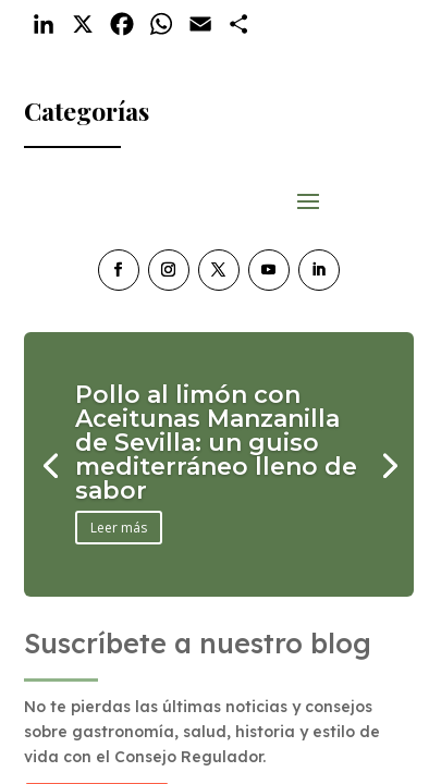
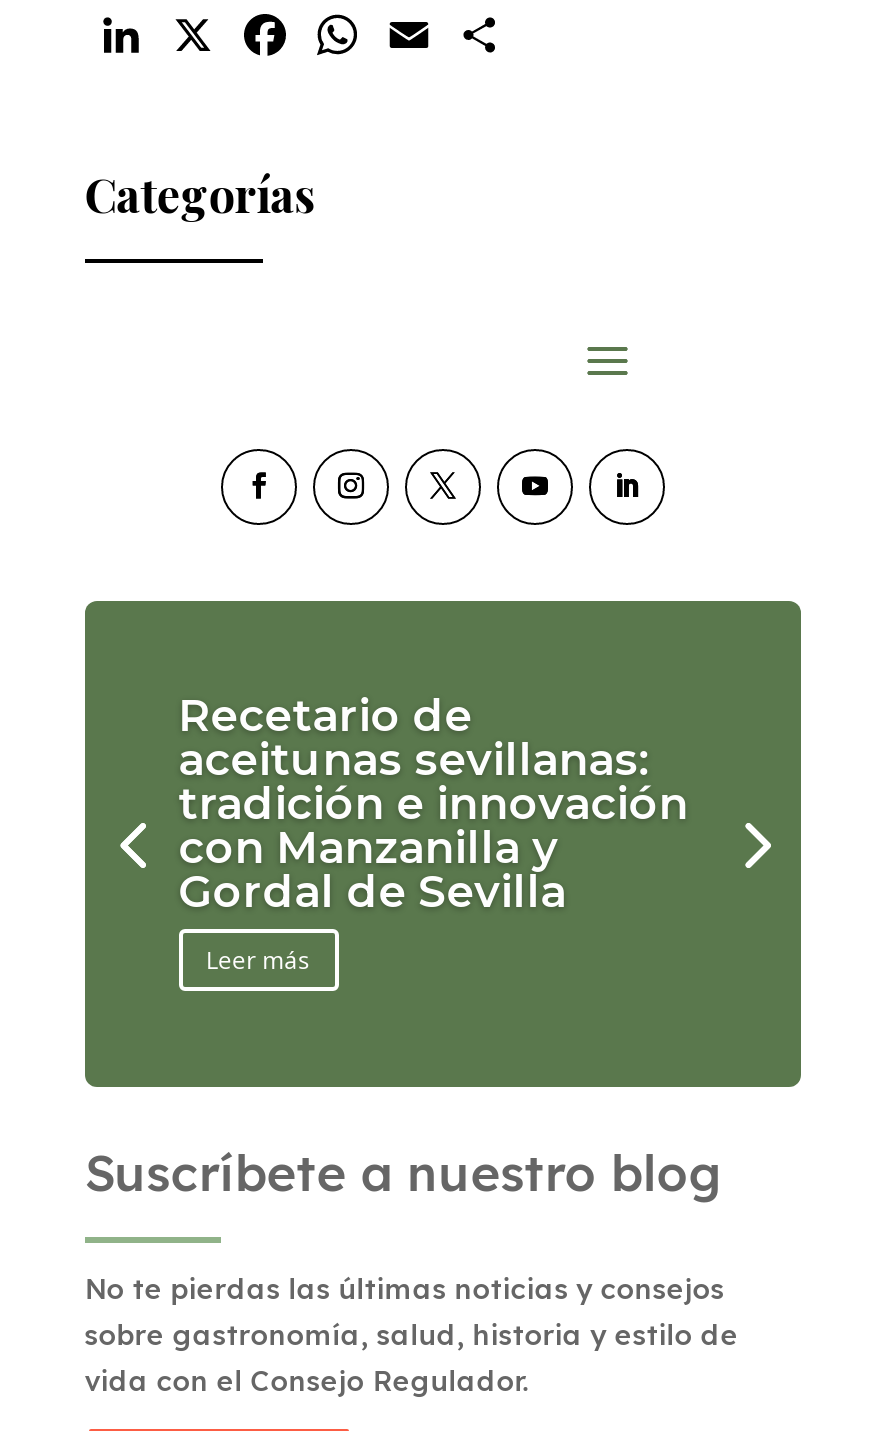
- Pollo al limón con
- Aceitunas Manzanilla
- de Sevilla: un guiso
- mediterráneo lleno de
- sabor
+ Recetario de
+ aceitunas sevillanas:
+ tradición e innovación
+ con Manzanilla y
+ Gordal de Sevilla
